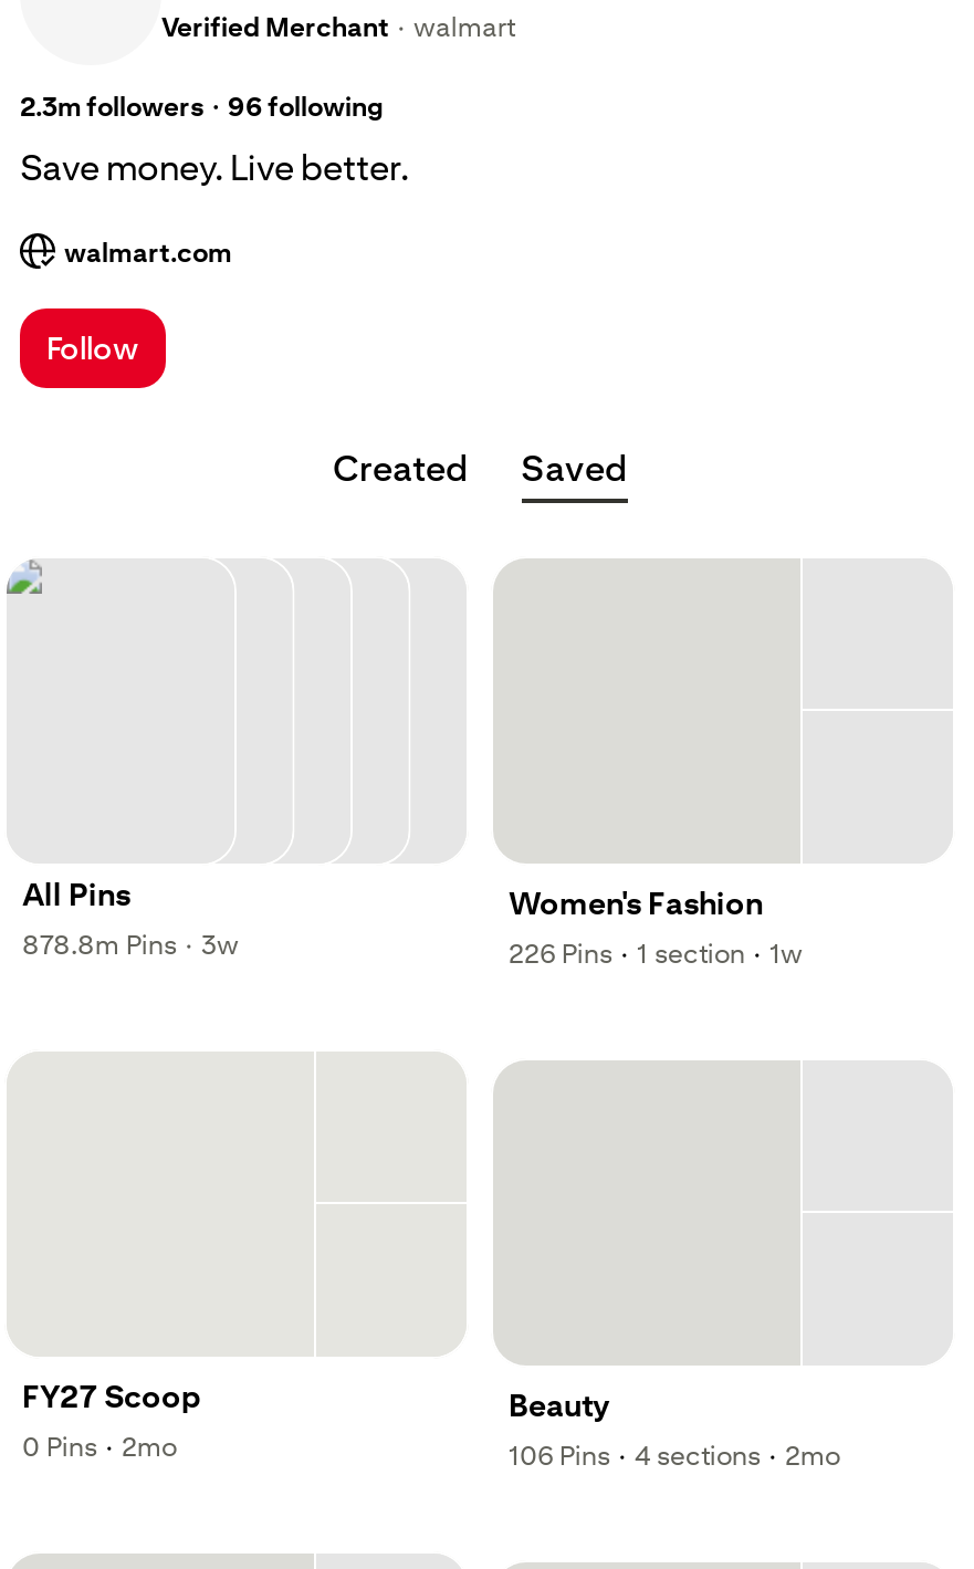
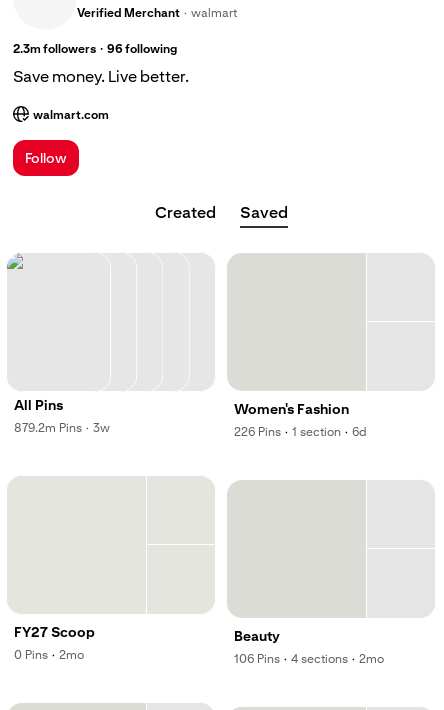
- ,878.8m Pins · , 3w
+ ,879.2m Pins · , 3w

- ,226 Pins · 1 section · , 1w
+ ,226 Pins · 1 section · , 6d
